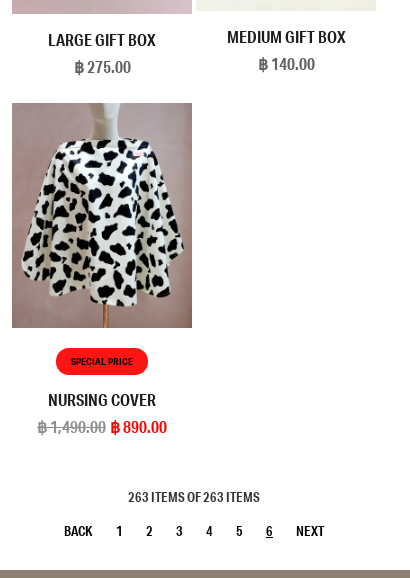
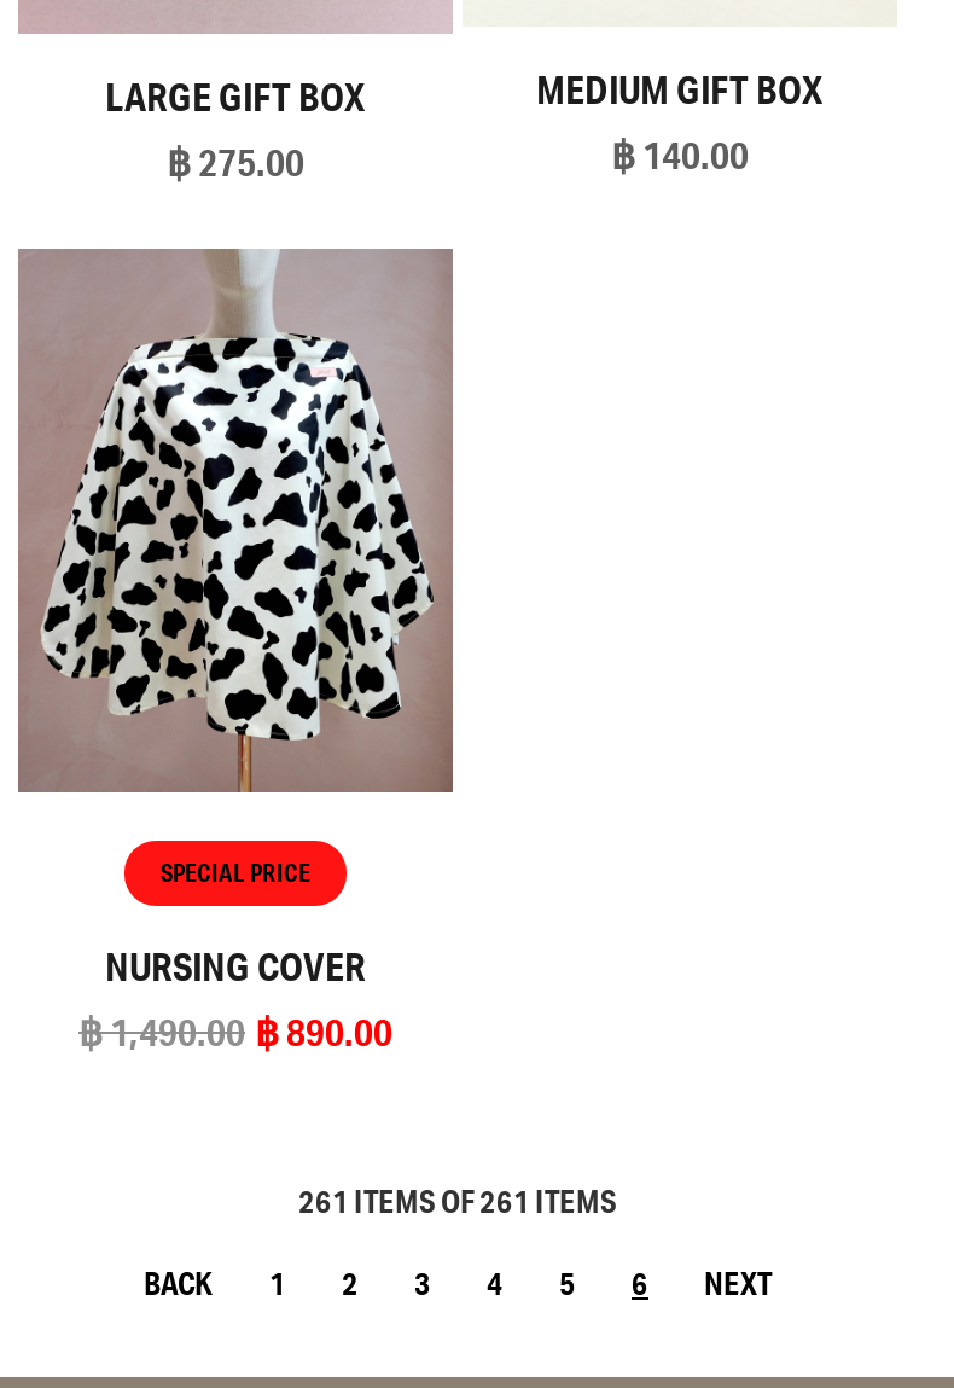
- 263 ITEMS OF 263 ITEMS
+ 261 ITEMS OF 261 ITEMS
